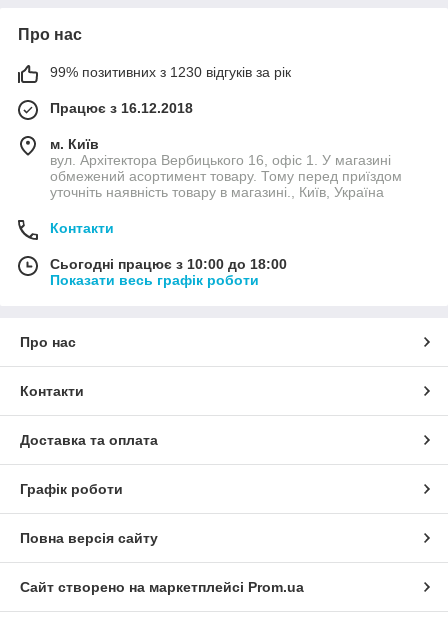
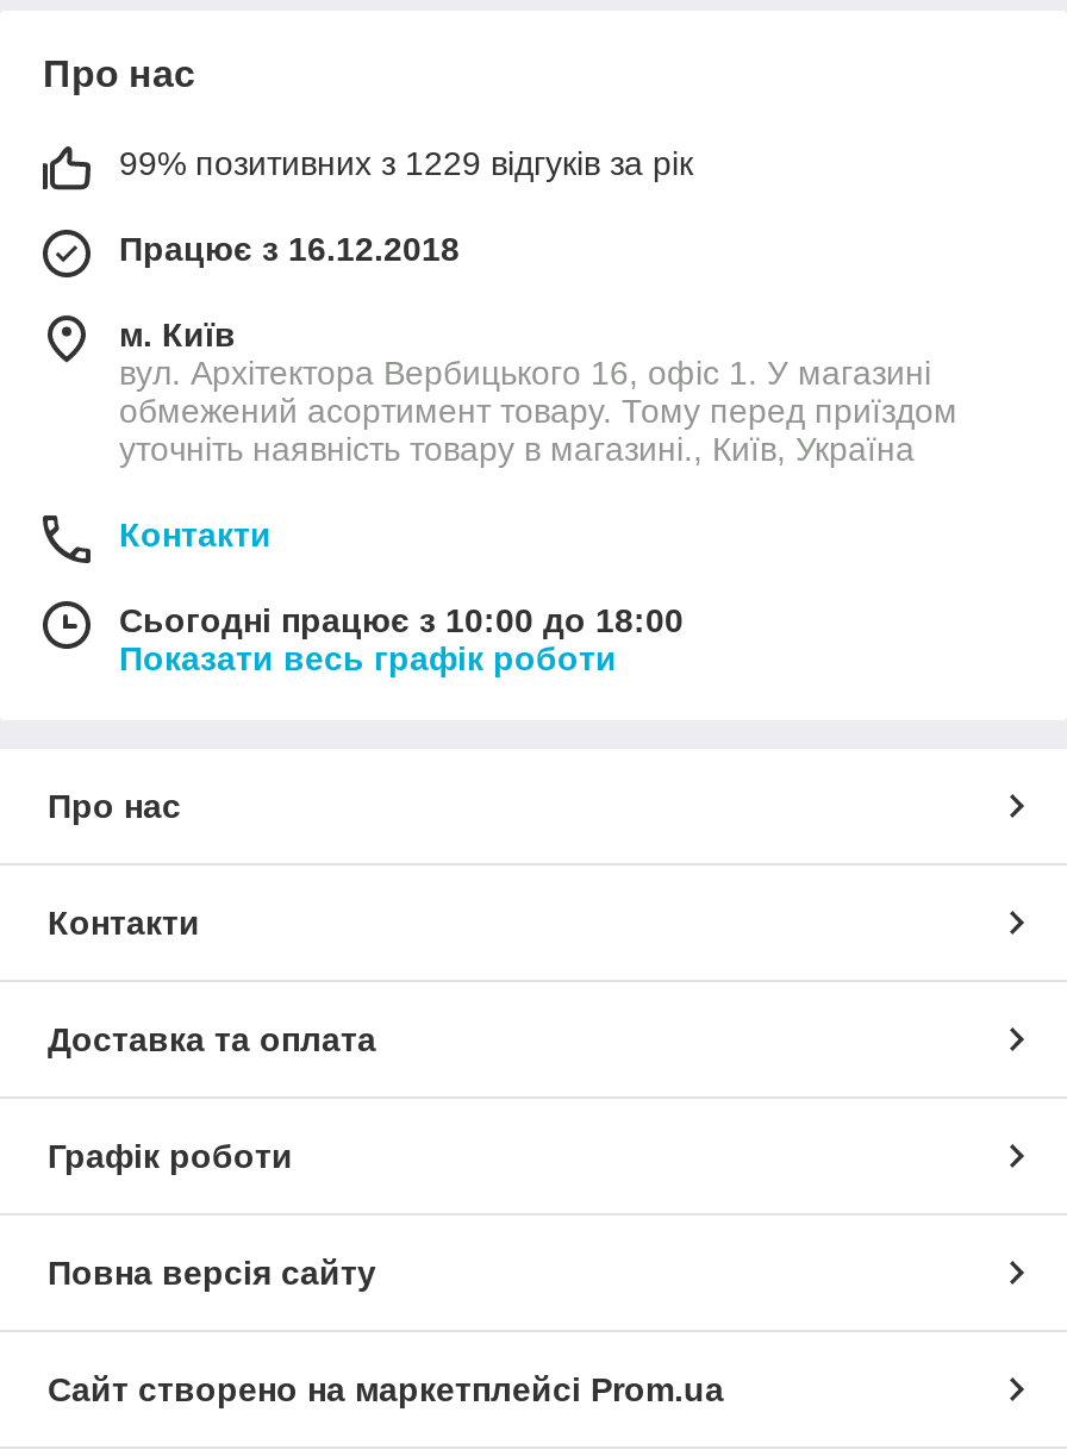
- 99% позитивних з 1230 відгуків за рік
+ 99% позитивних з 1229 відгуків за рік
